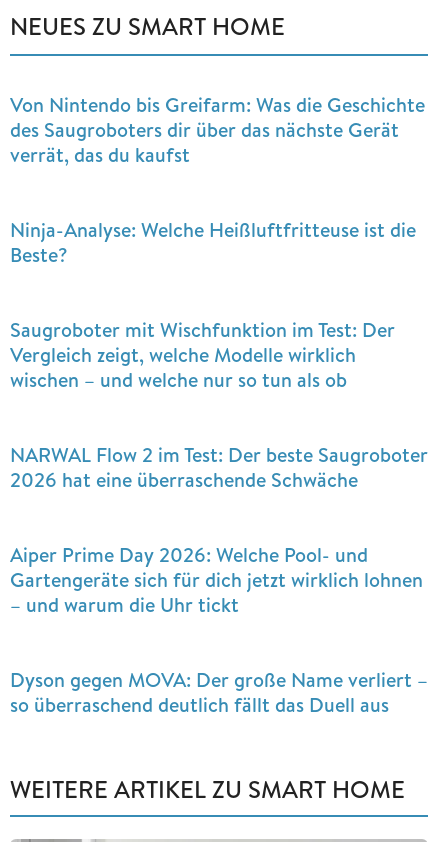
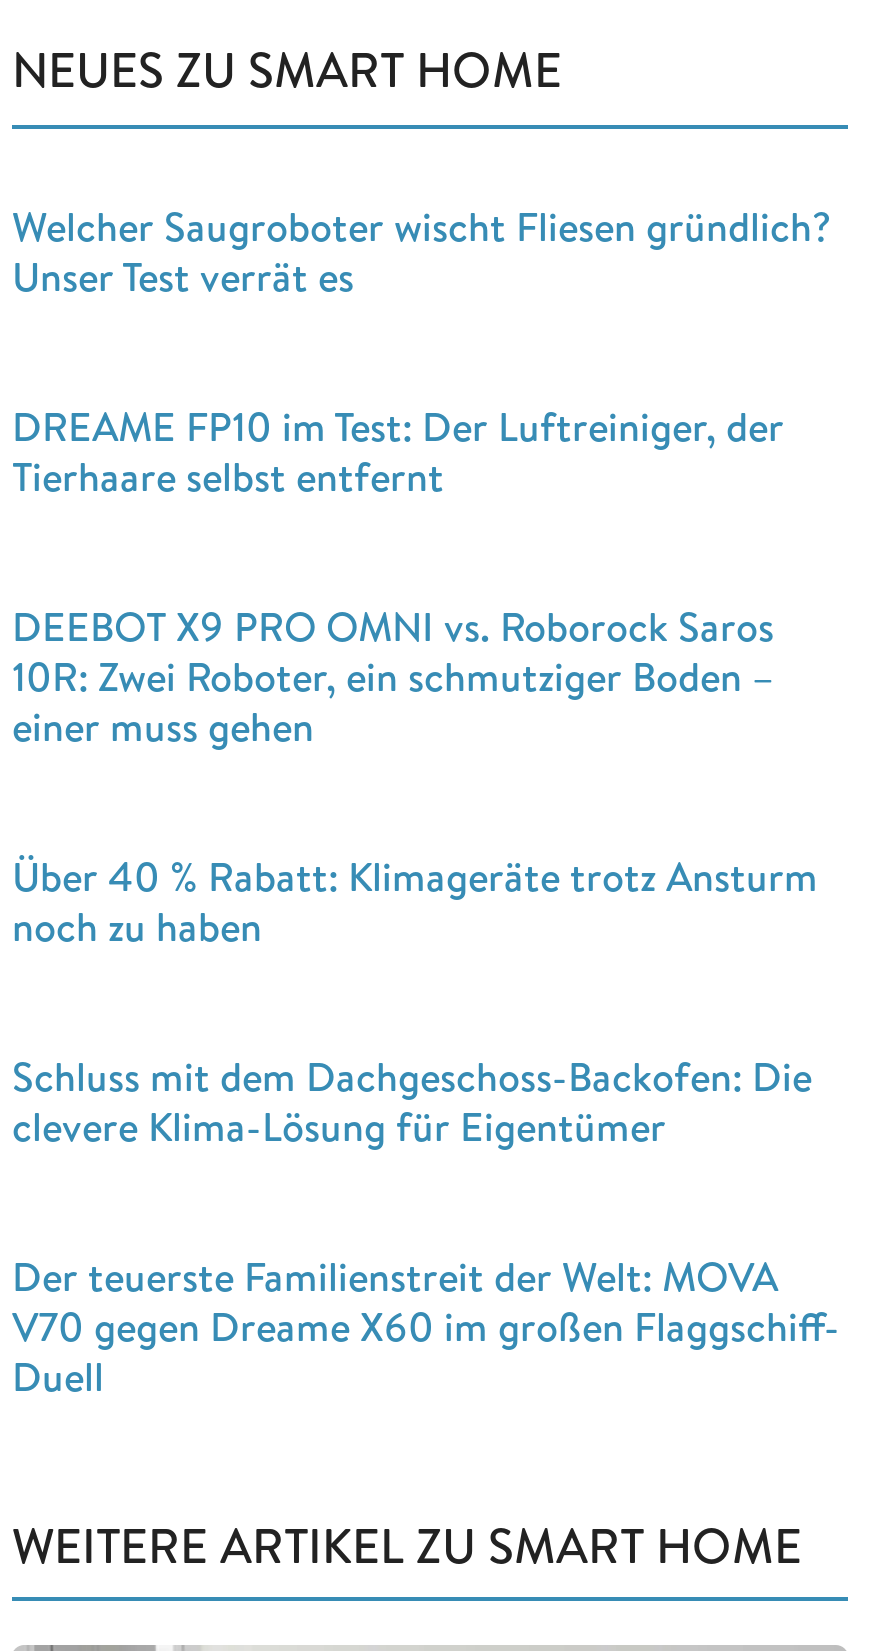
- Von Nintendo bis Greifarm: Was die Geschichte
- des Saugroboters dir über das nächste Gerät
- verrät, das du kaufst
+ Welcher Saugroboter wischt Fliesen gründlich?
+ Unser Test verrät es

- Ninja-Analyse: Welche Heißluftfritteuse ist die
- Beste?
+ DREAME FP10 im Test: Der Luftreiniger, der
+ Tierhaare selbst entfernt

- Saugroboter mit Wischfunktion im Test: Der
- Vergleich zeigt, welche Modelle wirklich
- wischen – und welche nur so tun als ob
+ DEEBOT X9 PRO OMNI vs. Roborock Saros
+ 10R: Zwei Roboter, ein schmutziger Boden –
+ einer muss gehen

- NARWAL Flow 2 im Test: Der beste Saugroboter
- 2026 hat eine überraschende Schwäche
+ Über 40 % Rabatt: Klimageräte trotz Ansturm
+ noch zu haben

- Aiper Prime Day 2026: Welche Pool- und
- Gartengeräte sich für dich jetzt wirklich lohnen
- – und warum die Uhr tickt
+ Schluss mit dem Dachgeschoss-Backofen: Die
+ clevere Klima-Lösung für Eigentümer

- Dyson gegen MOVA: Der große Name verliert –
- so überraschend deutlich fällt das Duell aus
+ Der teuerste Familienstreit der Welt: MOVA
+ V70 gegen Dreame X60 im großen Flaggschiff-
+ Duell
